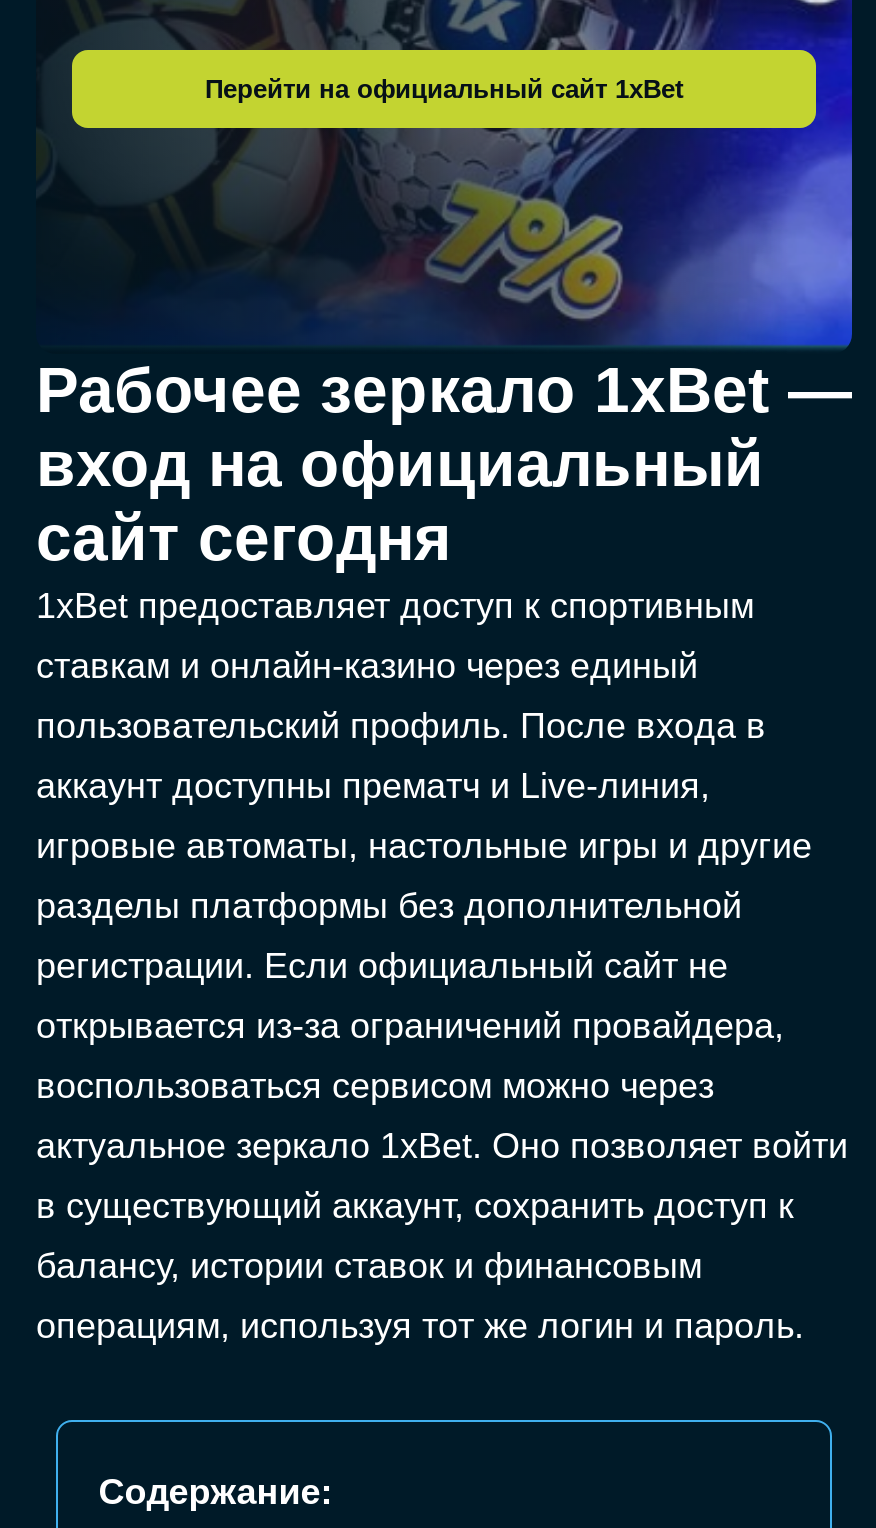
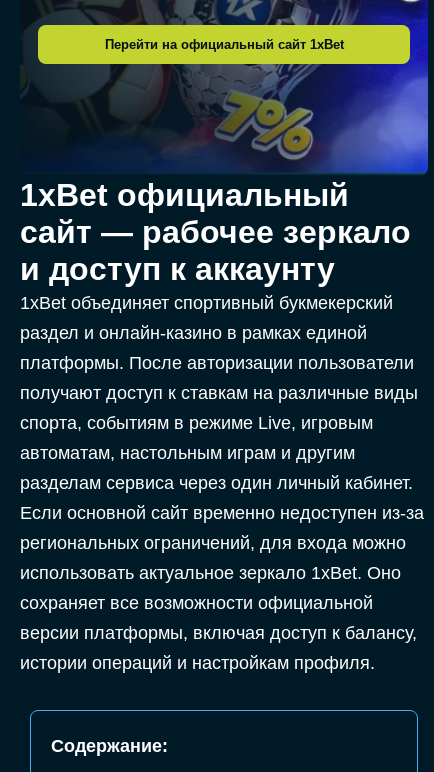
- Рабочее зеркало 1xBet —
- вход на официальный
- сайт сегодня
- 1xBet предоставляет доступ к спортивным
+ 1xBet официальный
+ сайт — рабочее зеркало
+ и доступ к аккаунту
+ 1xBet объединяет спортивный букмекерский

- ставкам и онлайн-казино через единый
+ раздел и онлайн-казино в рамках единой

- пользовательский профиль. После входа в
+ платформы. После авторизации пользователи

- аккаунт доступны прематч и Live-линия,
+ получают доступ к ставкам на различные виды

- игровые автоматы, настольные игры и другие
+ спорта, событиям в режиме Live, игровым

- разделы платформы без дополнительной
+ автоматам, настольным играм и другим

- регистрации. Если официальный сайт не
+ разделам сервиса через один личный кабинет.

- открывается из-за ограничений провайдера,
+ Если основной сайт временно недоступен из-за

- воспользоваться сервисом можно через
+ региональных ограничений, для входа можно

- актуальное зеркало 1xBet. Оно позволяет войти
+ использовать актуальное зеркало 1xBet. Оно

- в существующий аккаунт, сохранить доступ к
+ сохраняет все возможности официальной

- балансу, истории ставок и финансовым
+ версии платформы, включая доступ к балансу,

- операциям, используя тот же логин и пароль.
+ истории операций и настройкам профиля.
